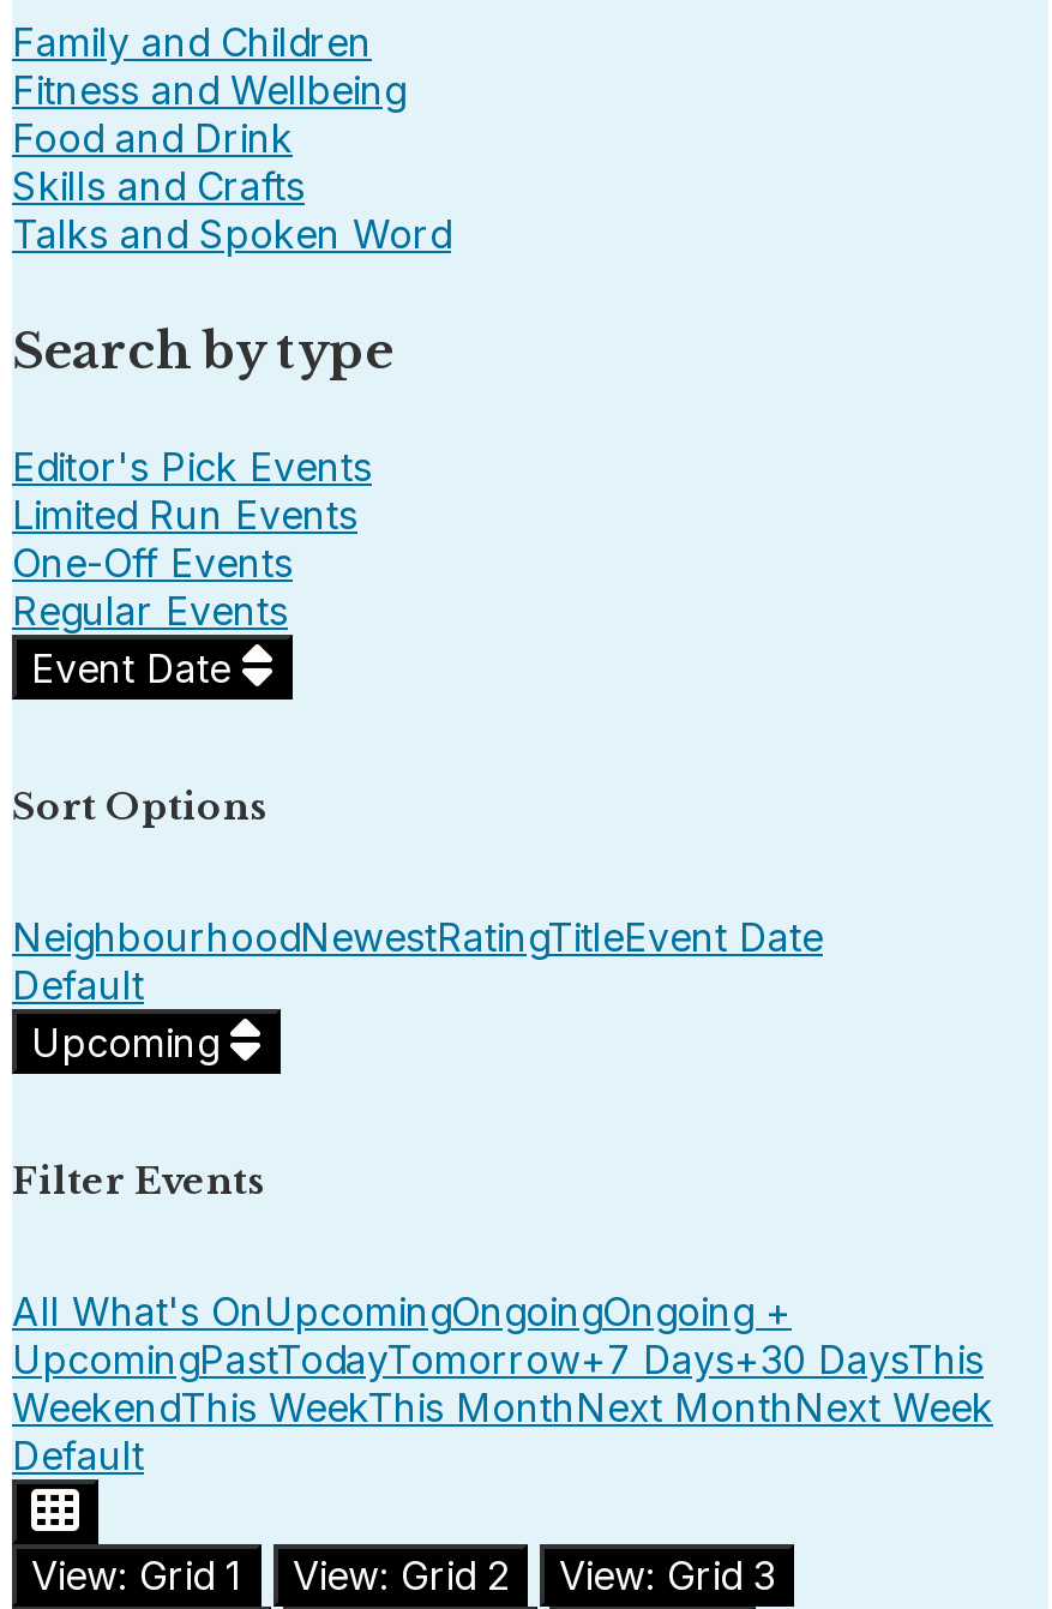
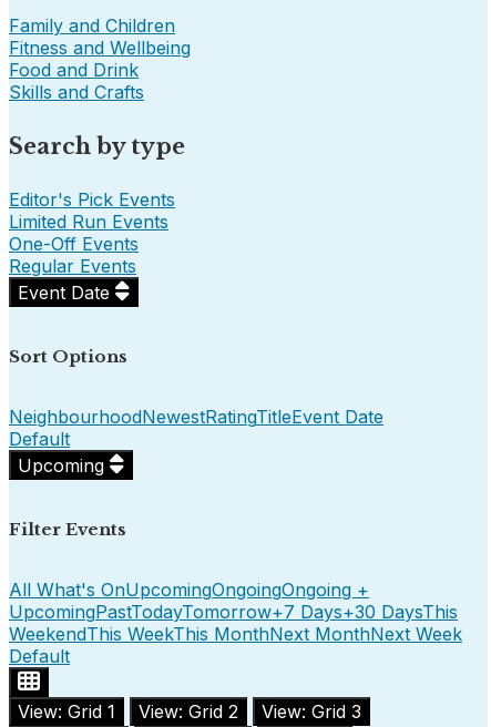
- Talks and Spoken Word
